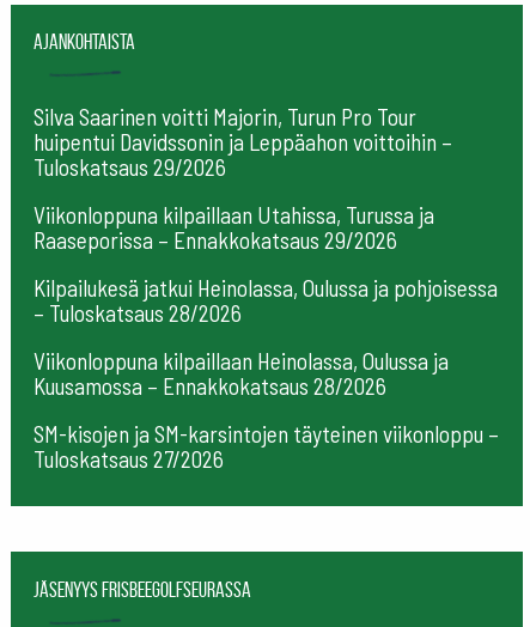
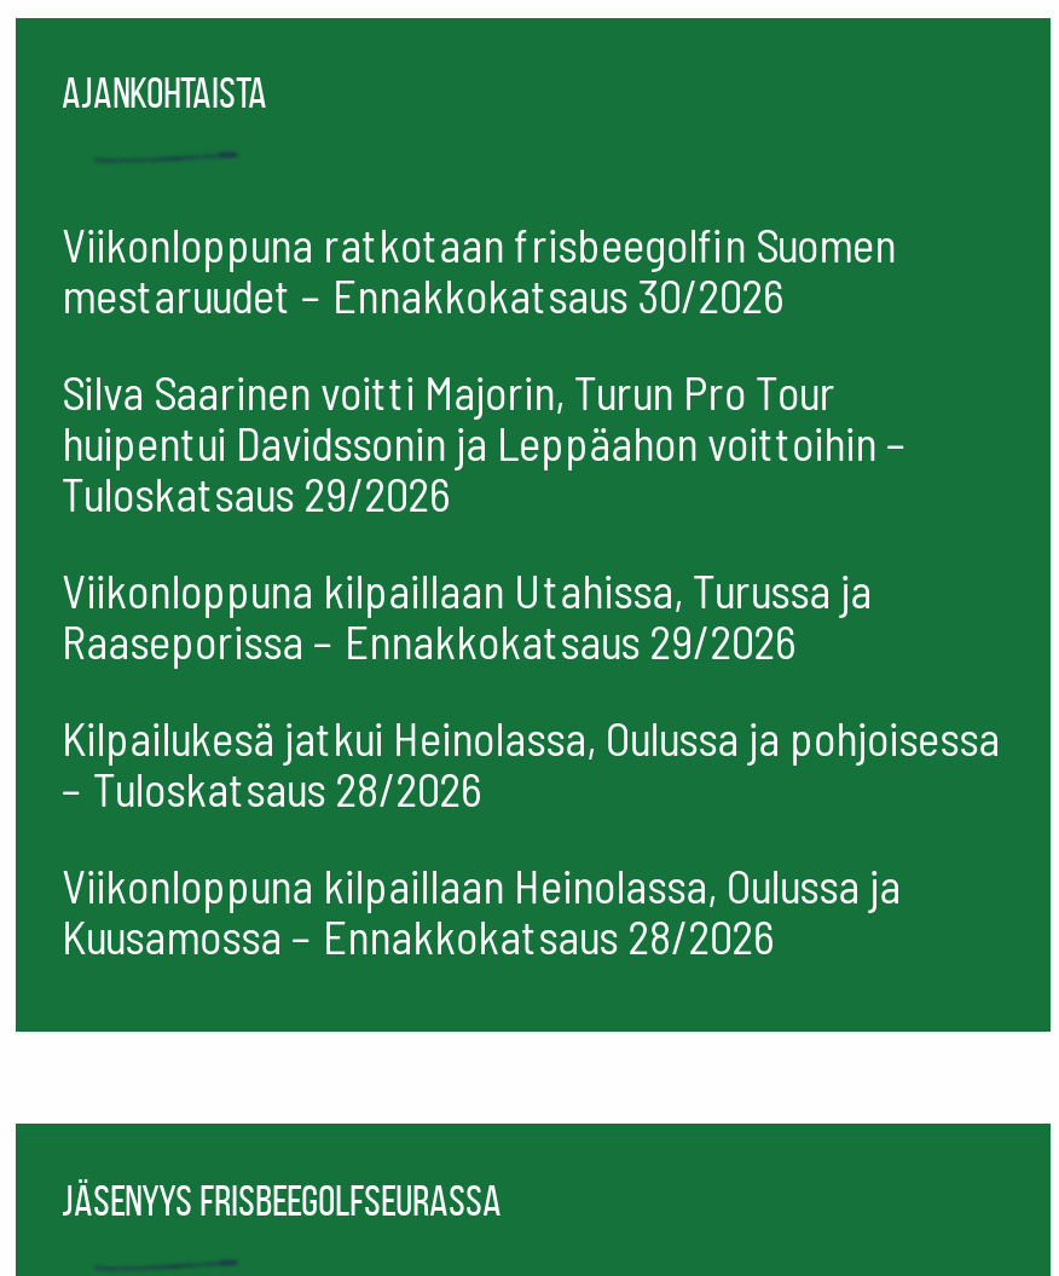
+ Viikonloppuna ratkotaan frisbeegolfin Suomen
+ mestaruudet – Ennakkokatsaus 30/2026

moved down: Silva Saarinen voitti Majorin, Turun Pro Tour | huipentui Davidssonin ja Leppäahon voittoihin – | Tuloskatsaus 29/2026 | ... | Viikonloppuna kilpaillaan Heinolassa, Oulussa ja | Kuusamossa – Ennakkokatsaus 28/2026

- SM-kisojen ja SM-karsintojen täyteinen viikonloppu –
- Tuloskatsaus 27/2026
